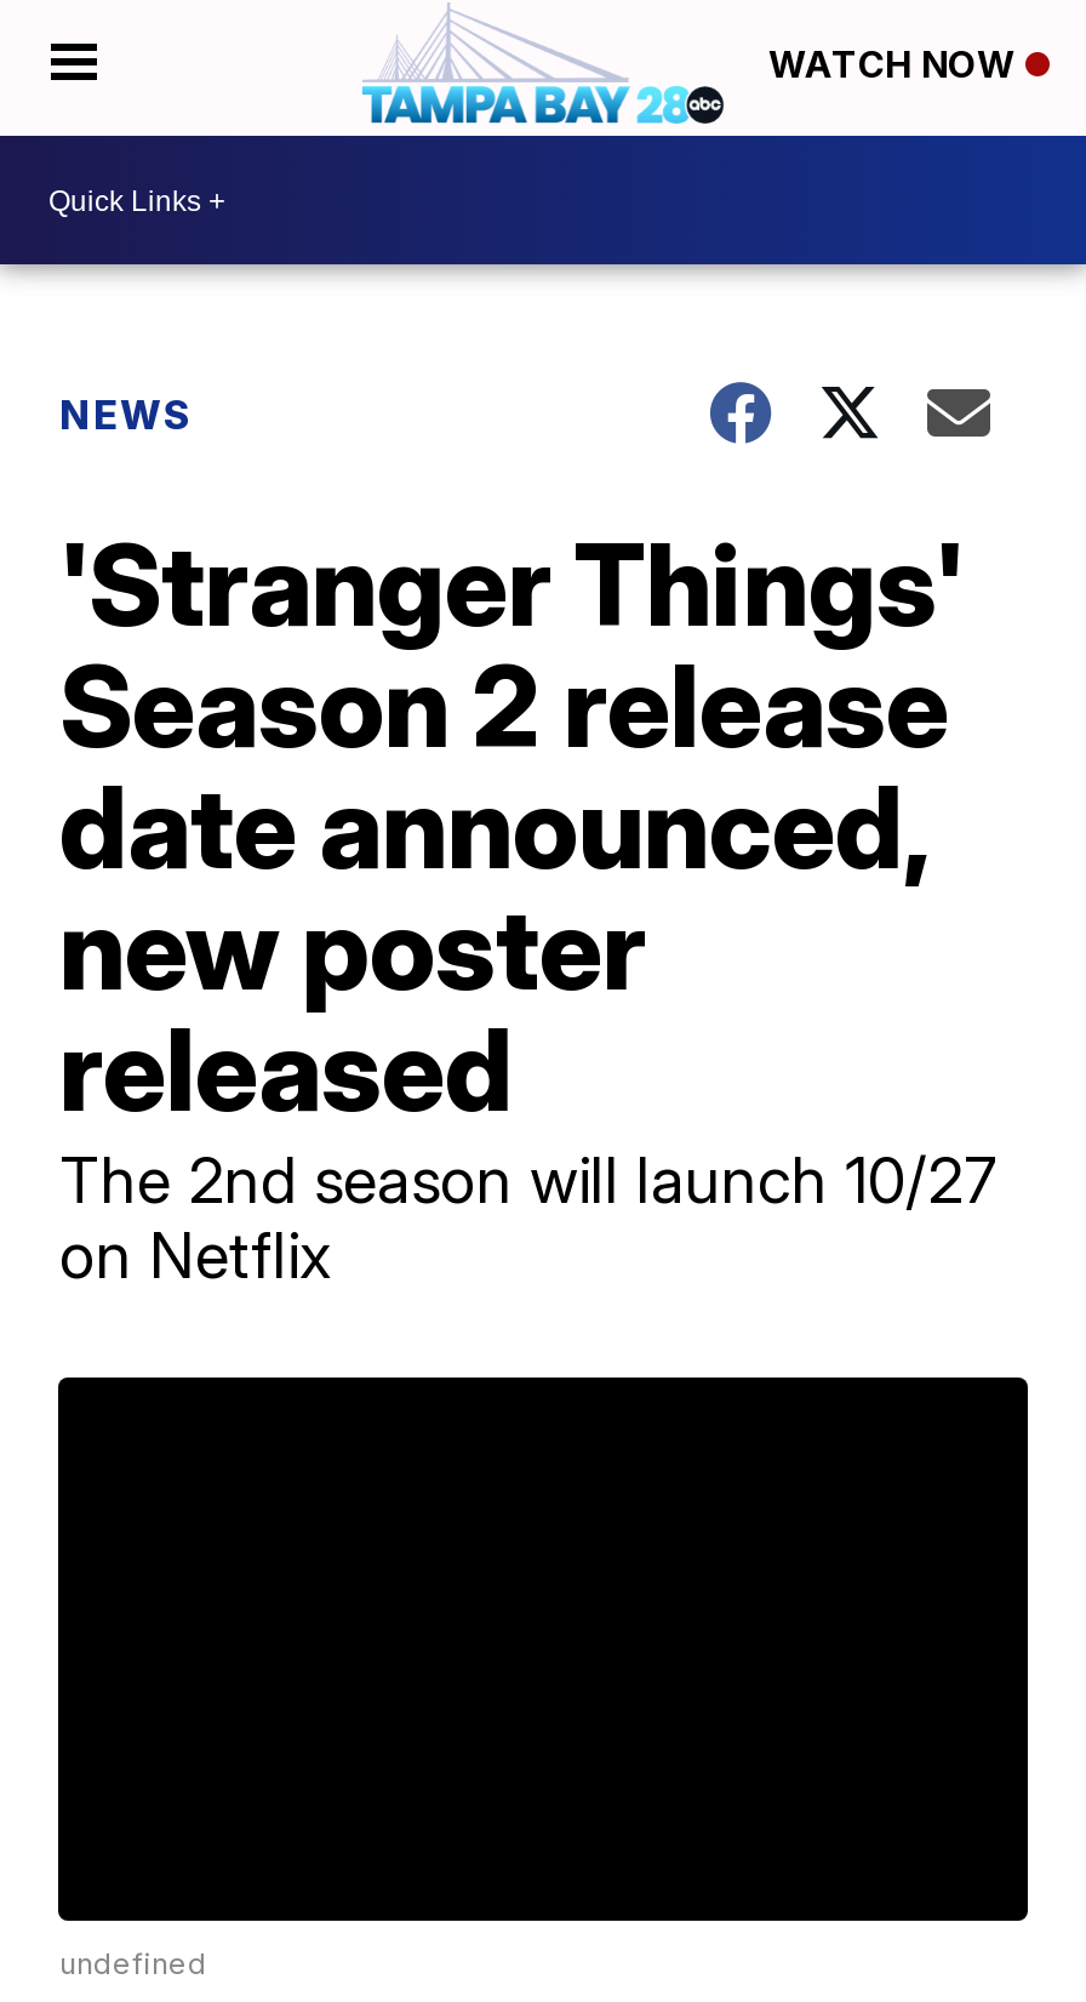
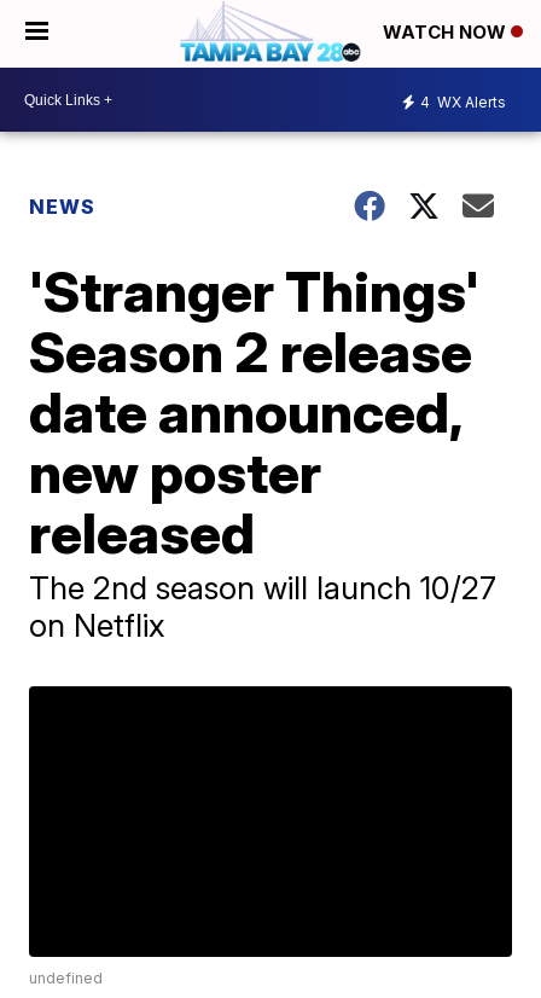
+ 4 WX Alerts
